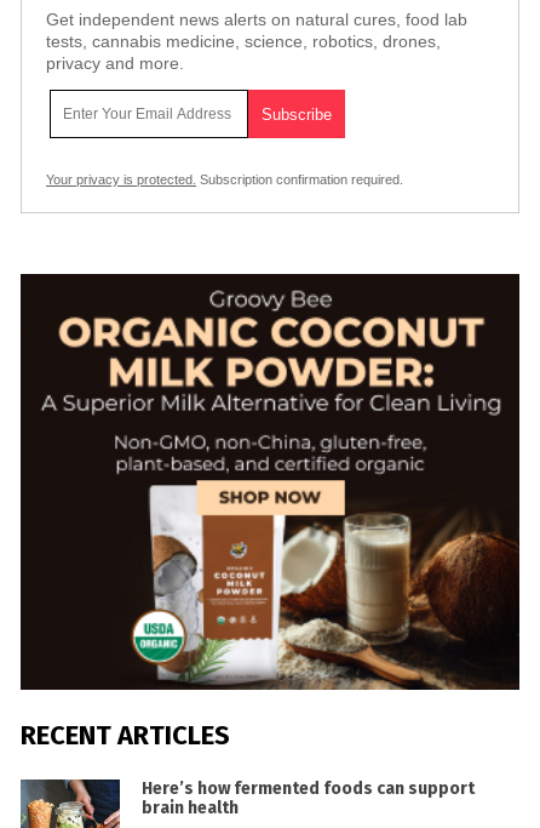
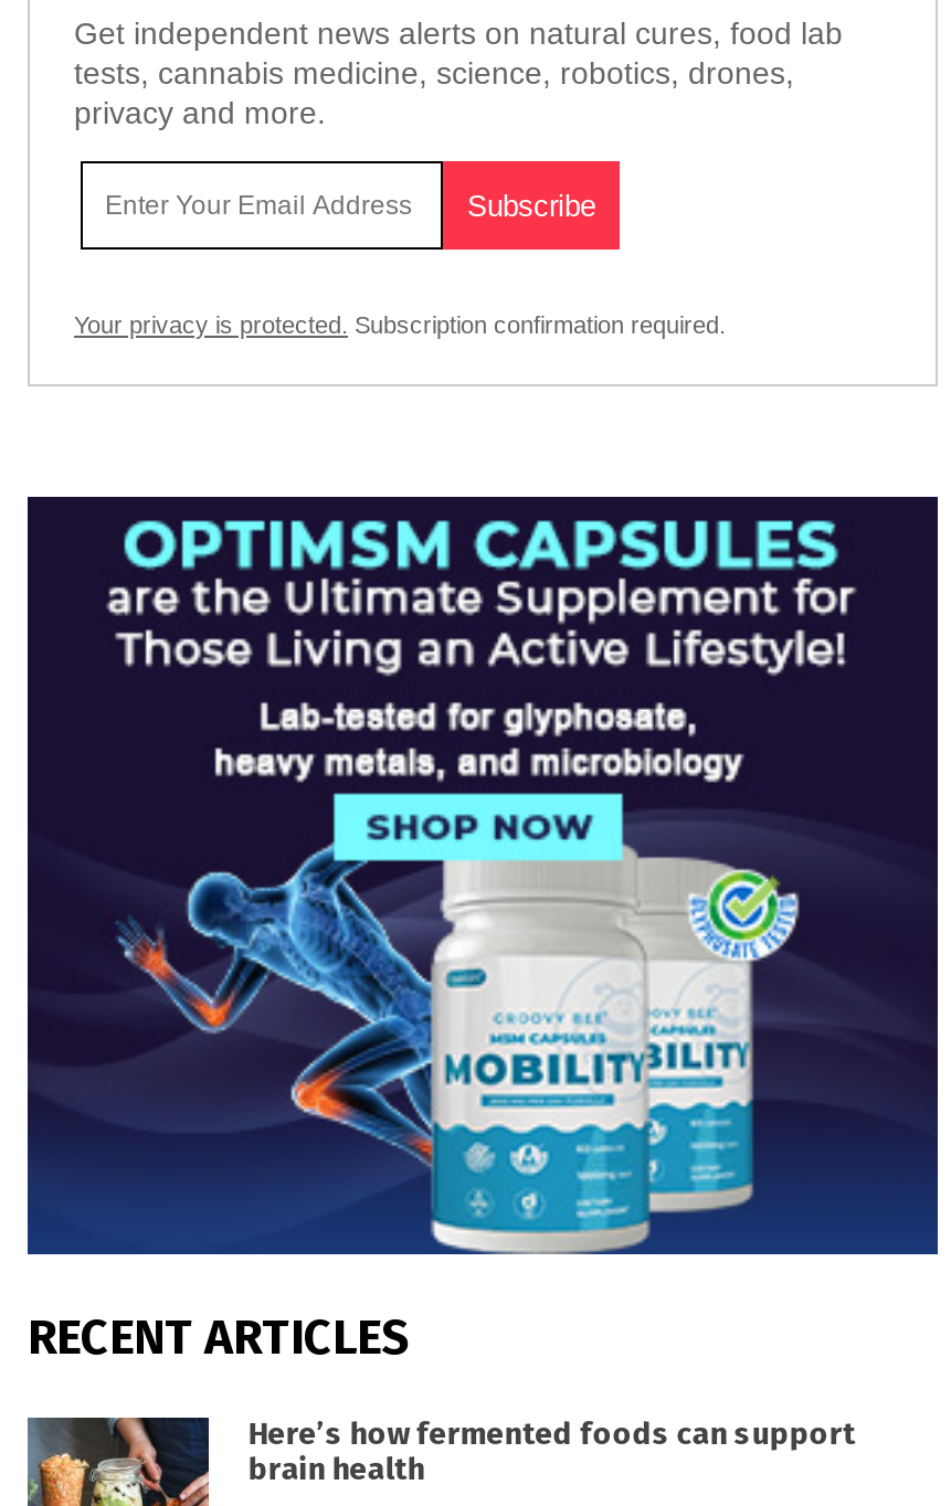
- [image]
+ [image]
